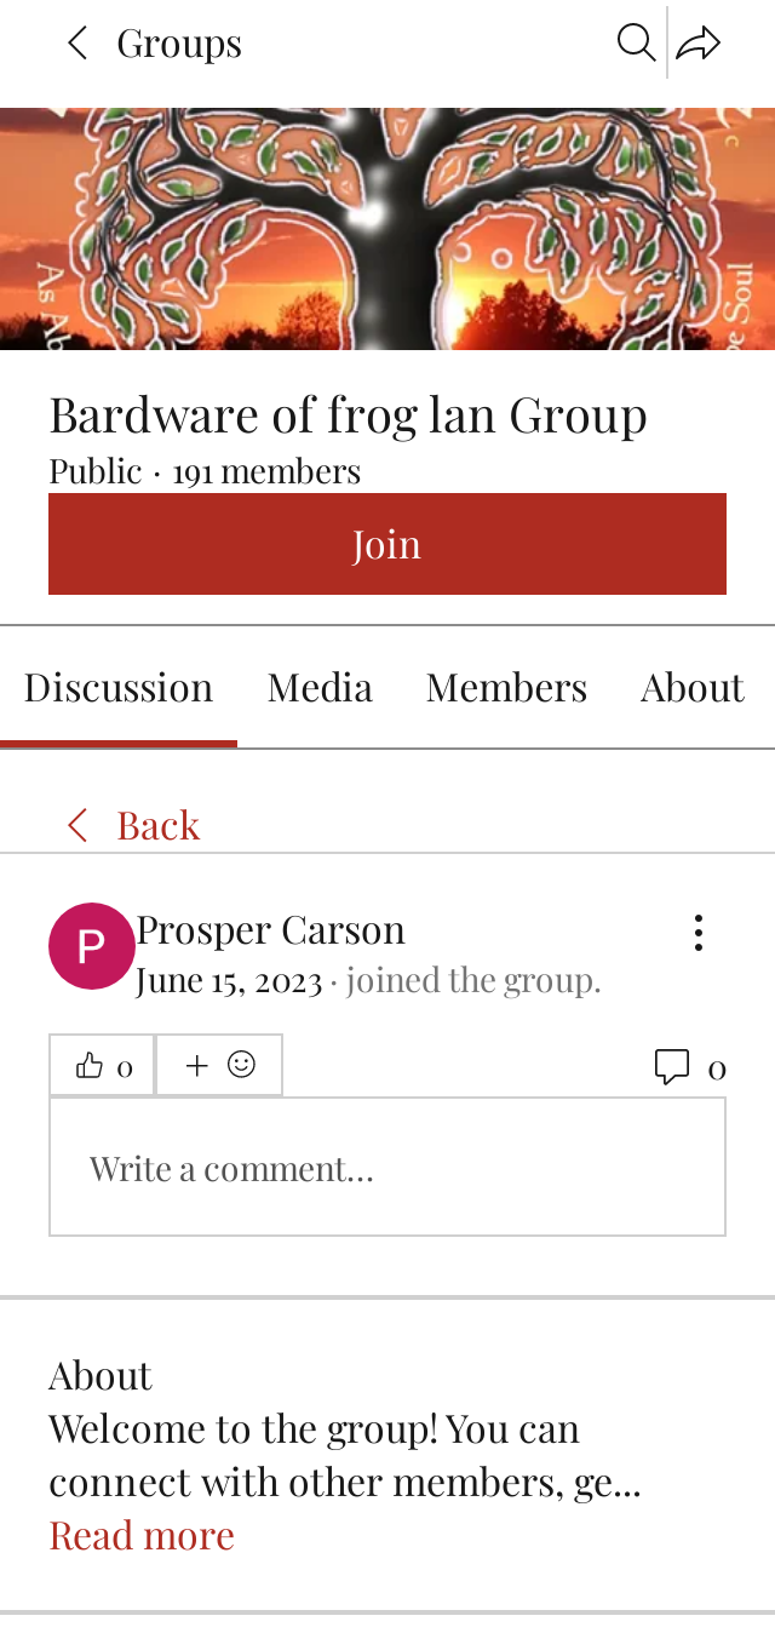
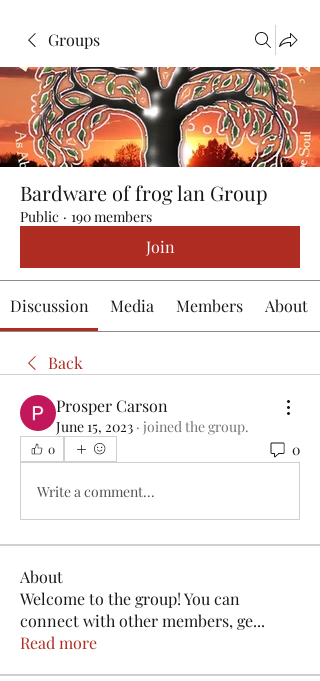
- Public · 191 members
+ Public · 190 members
